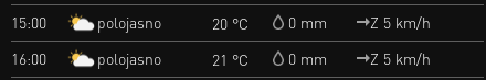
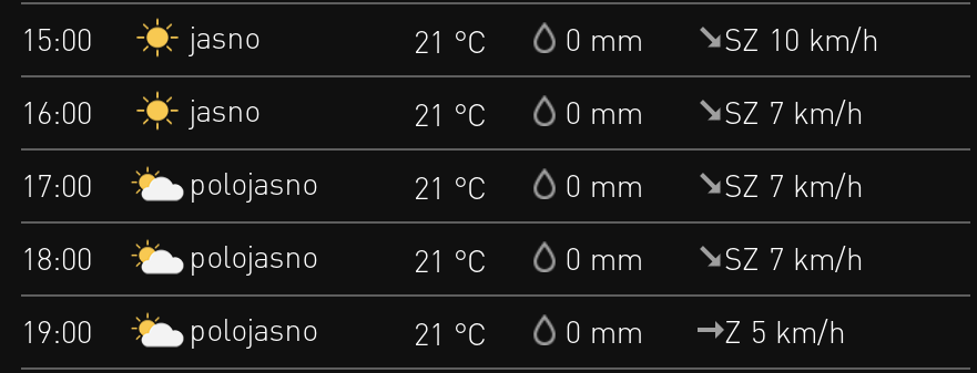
+ jasno
+ 21 °C
+ 0 mm
+ SZ 10 km/h
+ 16:00
+ jasno
+ 21 °C
+ 0 mm
+ SZ 7 km/h
+ 17:00

- Z 5 km/h
- 16:00
+ SZ 7 km/h
+ 18:00
+ polojasno
+ 21 °C
+ 0 mm
+ SZ 7 km/h
+ 19:00

- 20 °C
+ 21 °C
